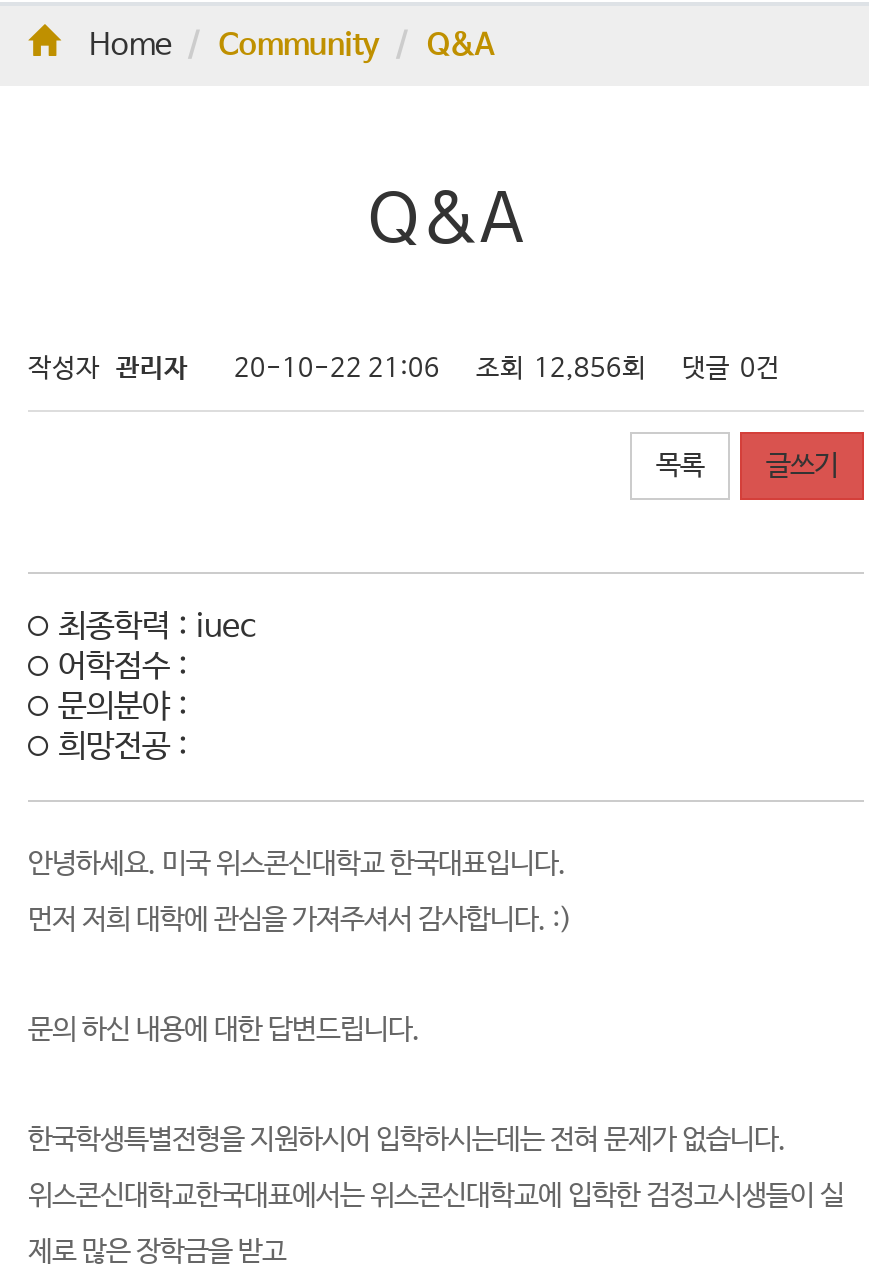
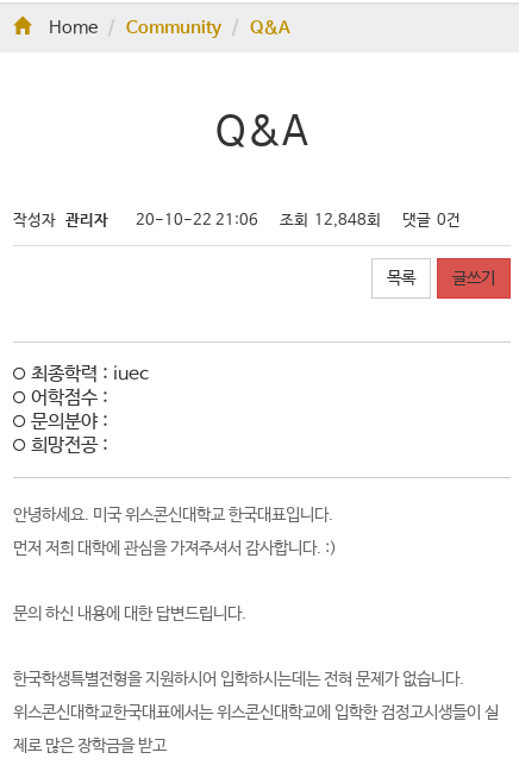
- 작성자 관리자 20-10-22 21:06 조회 12,856회 댓글 0건
+ 작성자 관리자 20-10-22 21:06 조회 12,848회 댓글 0건
